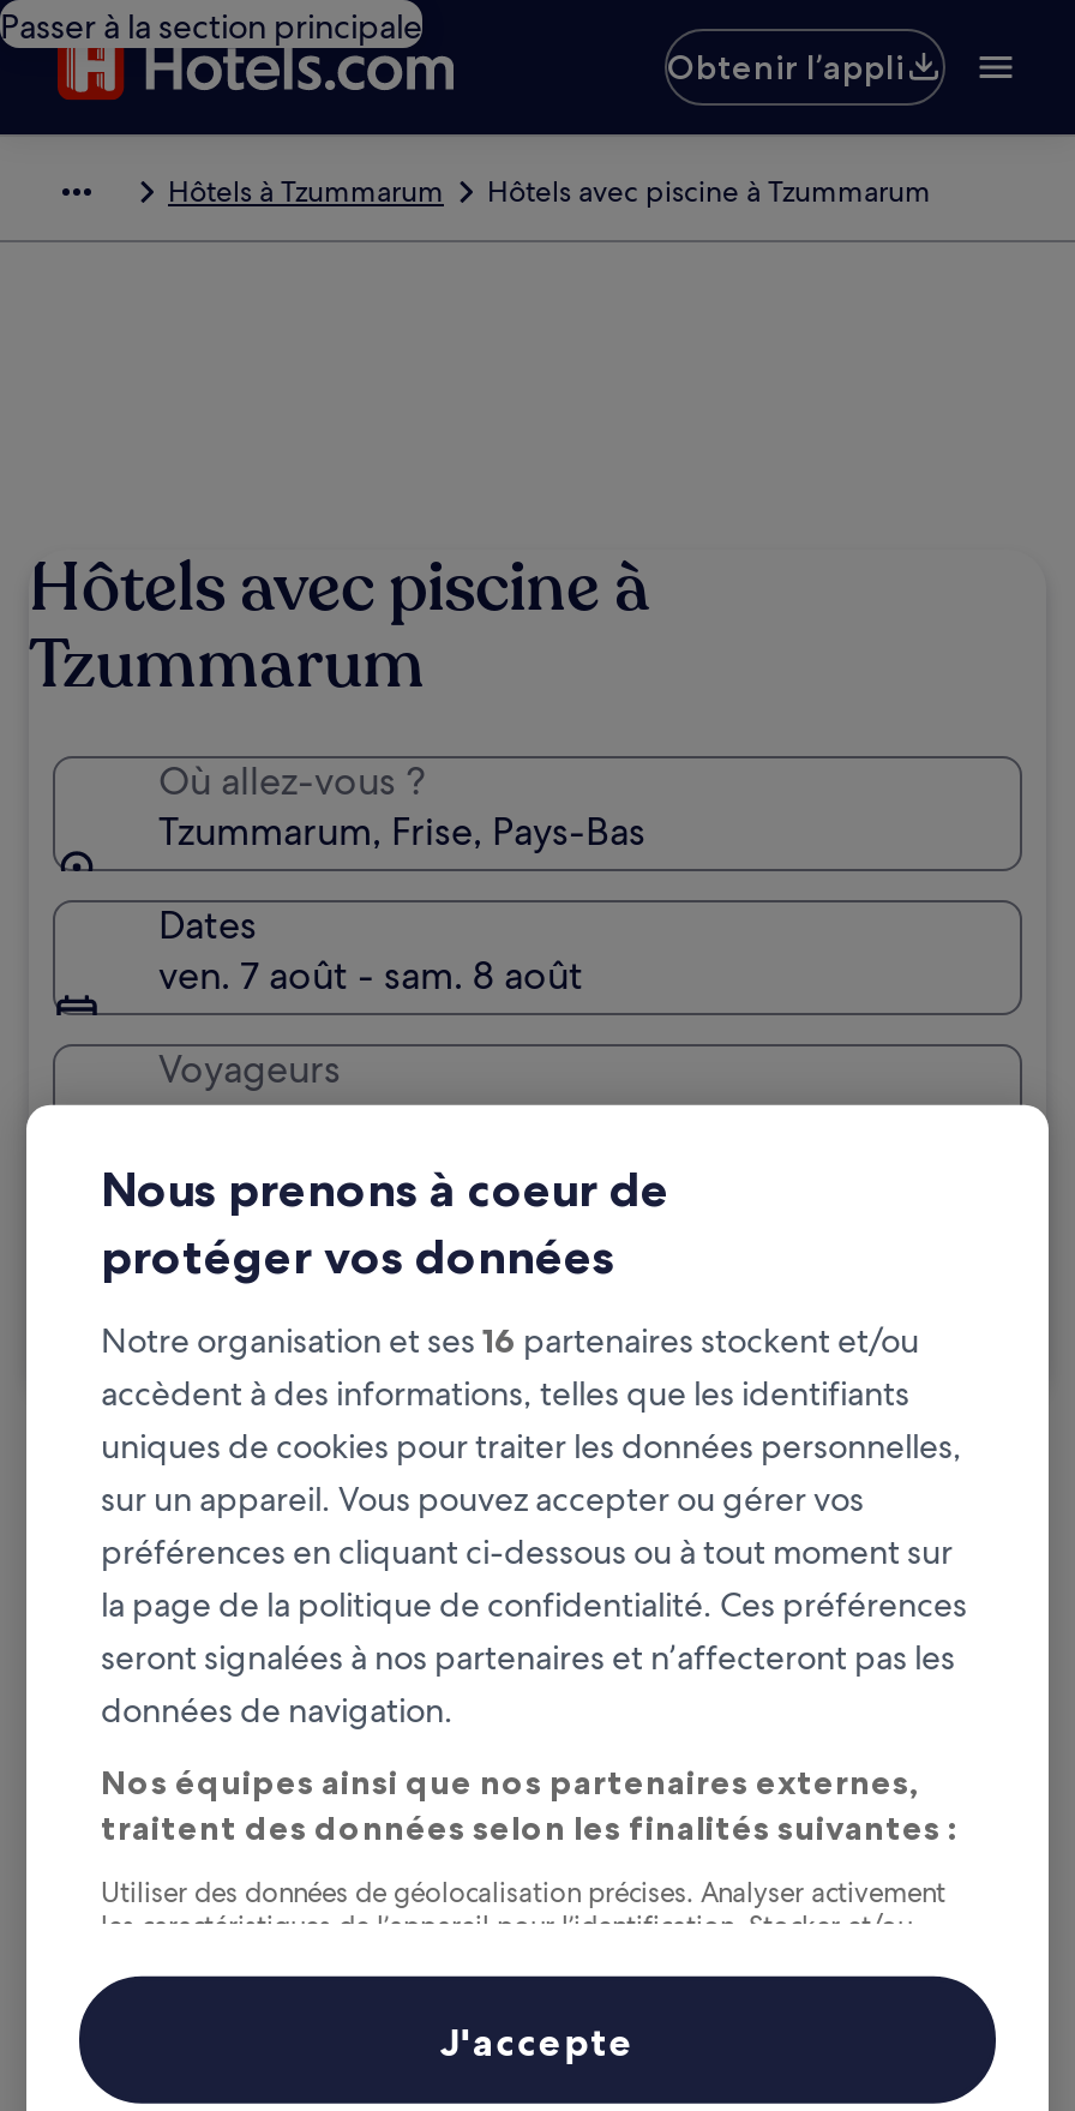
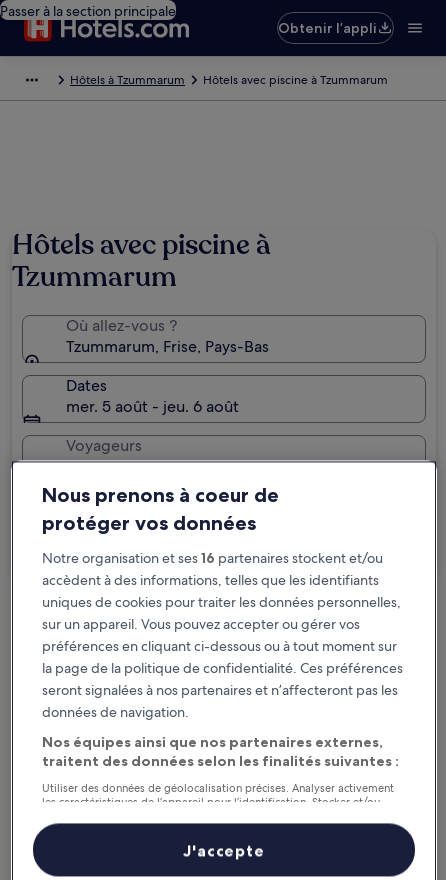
- ven. 7 août - sam. 8 août
+ mer. 5 août - jeu. 6 août
